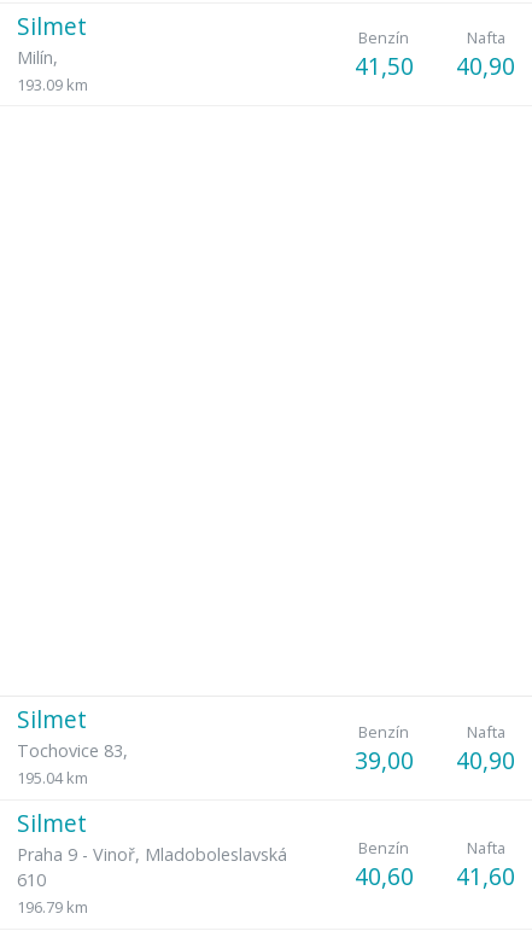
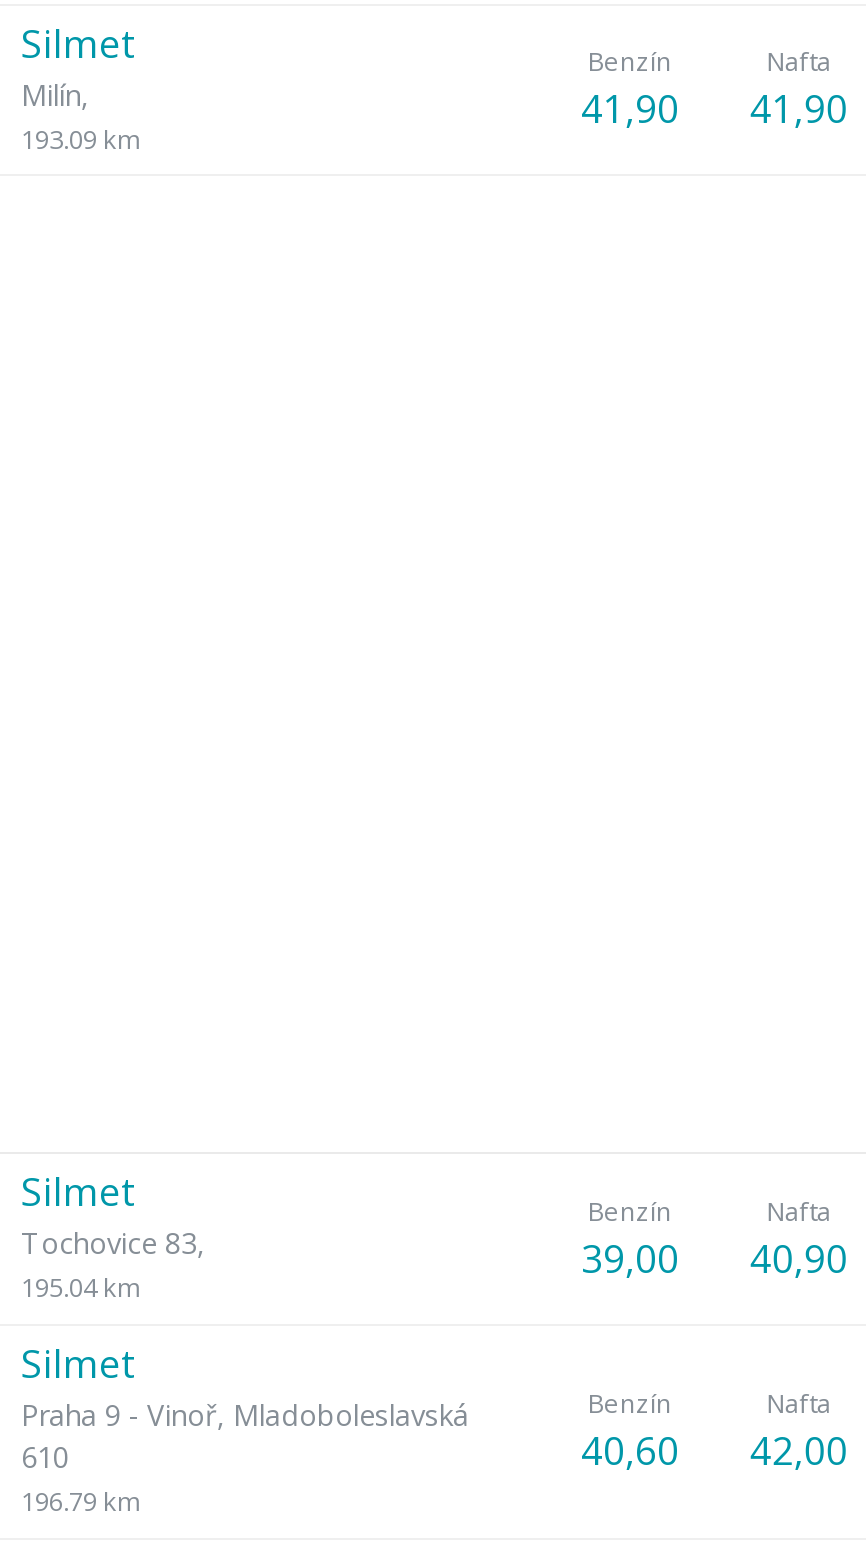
- 41,50
+ 41,90

- 40,90
+ 41,90

- 40,60 41,60
+ 40,60 42,00
